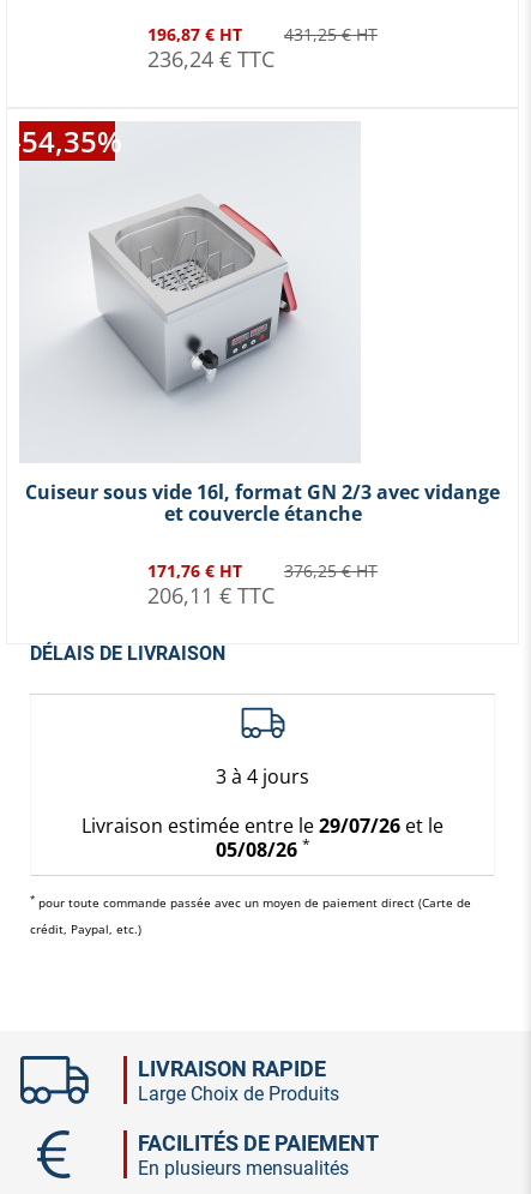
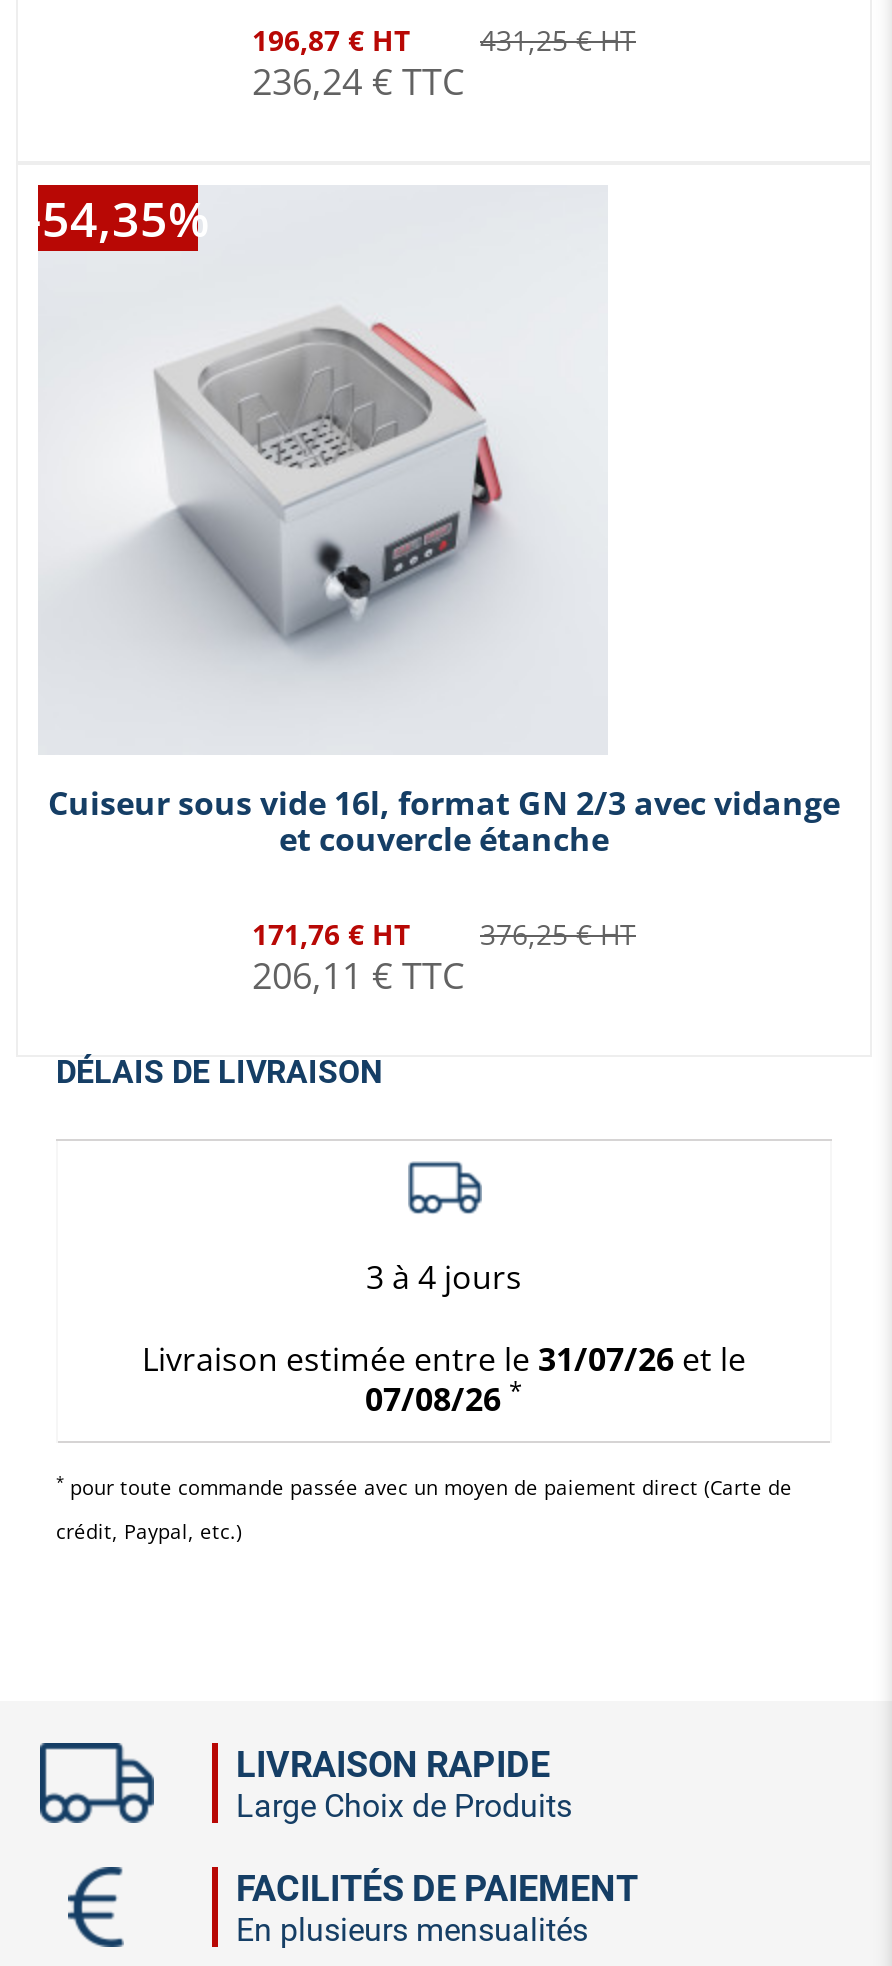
- Livraison estimée entre le 29/07/26 et le
+ Livraison estimée entre le 31/07/26 et le

- 05/08/26 *
+ 07/08/26 *
